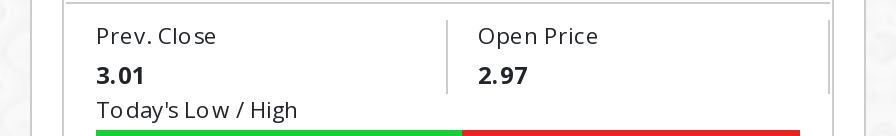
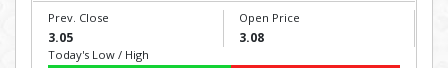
- 3.01
+ 3.05

- 2.97
+ 3.08
